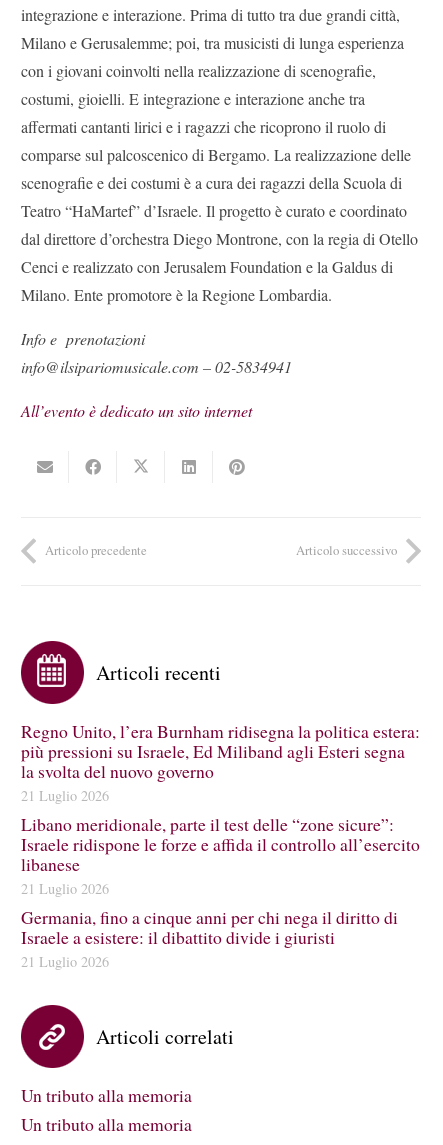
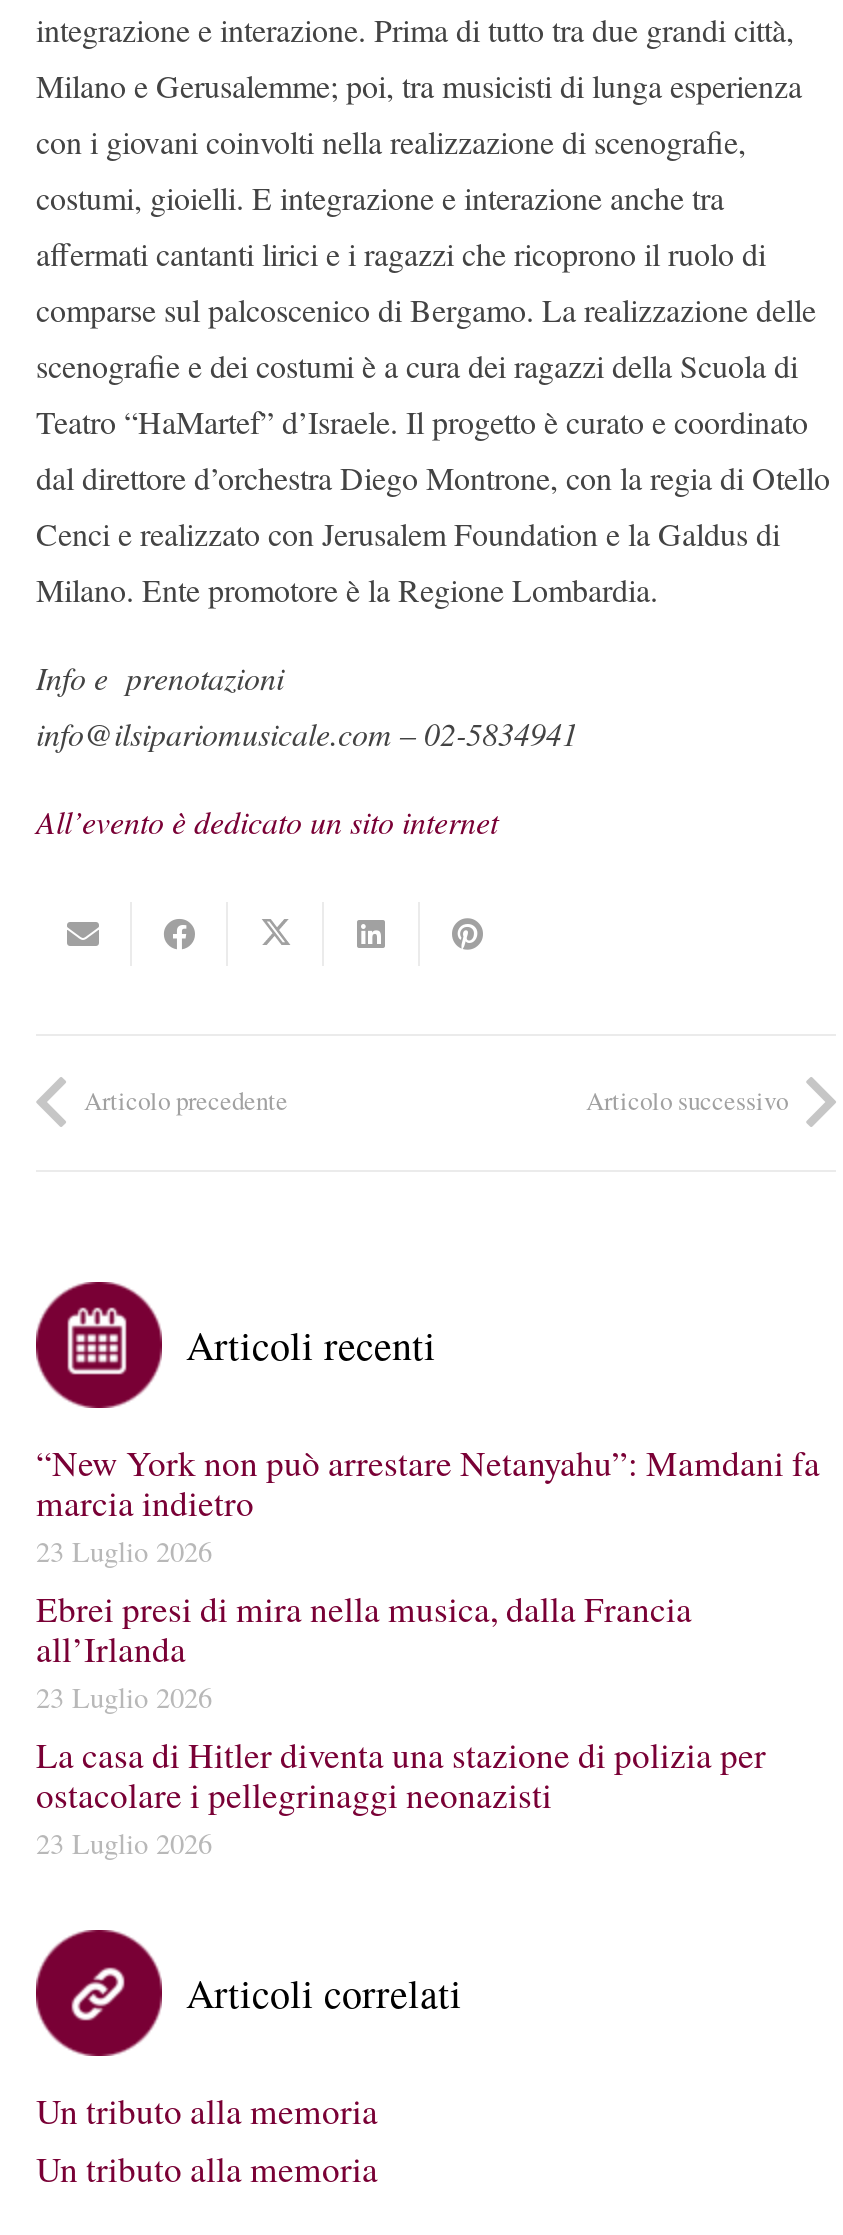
- Regno Unito, l’era Burnham ridisegna la politica estera:
- più pressioni su Israele, Ed Miliband agli Esteri segna
- la svolta del nuovo governo
- 21 Luglio 2026
- Libano meridionale, parte il test delle “zone sicure”:
- Israele ridispone le forze e affida il controllo all’esercito
- libanese
- 21 Luglio 2026
- Germania, fino a cinque anni per chi nega il diritto di
- Israele a esistere: il dibattito divide i giuristi
- 21 Luglio 2026
+ “New York non può arrestare Netanyahu”: Mamdani fa
+ marcia indietro
+ 23 Luglio 2026
+ Ebrei presi di mira nella musica, dalla Francia
+ all’Irlanda
+ 23 Luglio 2026
+ La casa di Hitler diventa una stazione di polizia per
+ ostacolare i pellegrinaggi neonazisti
+ 23 Luglio 2026
